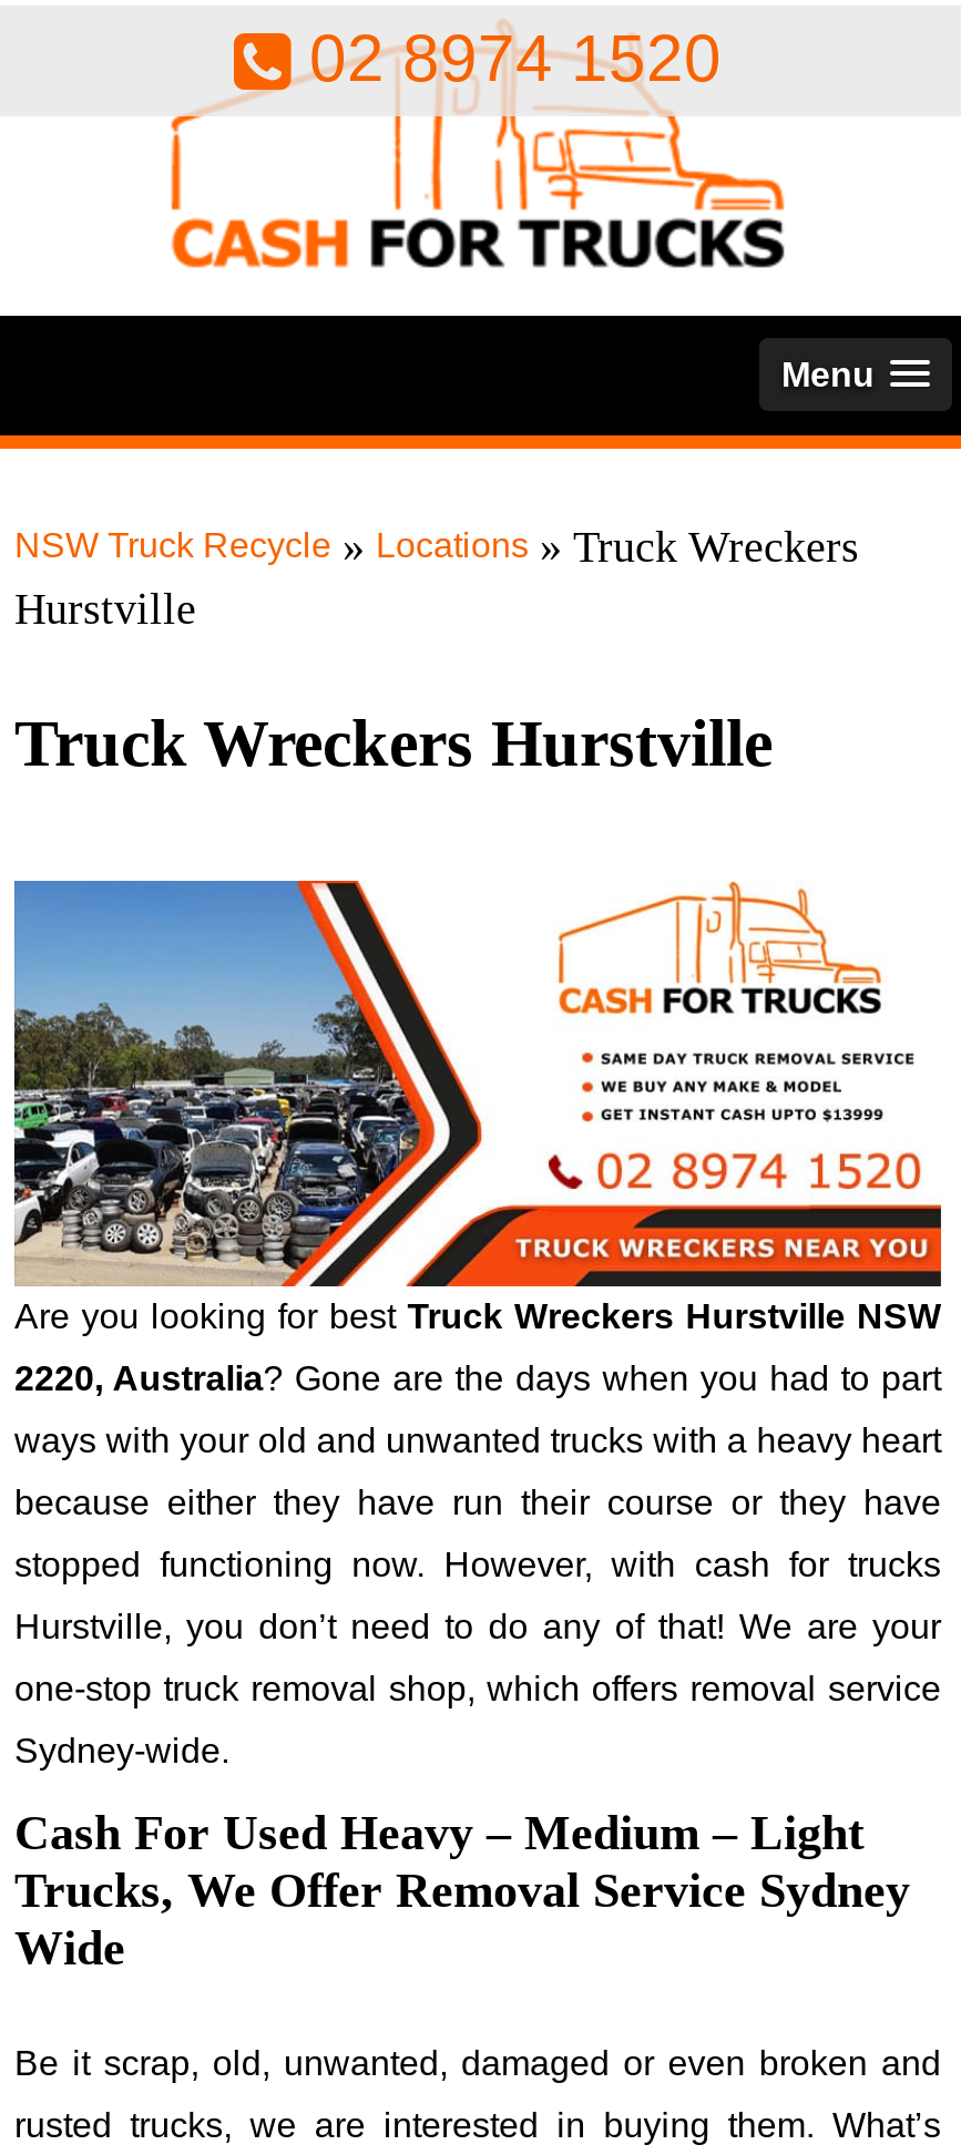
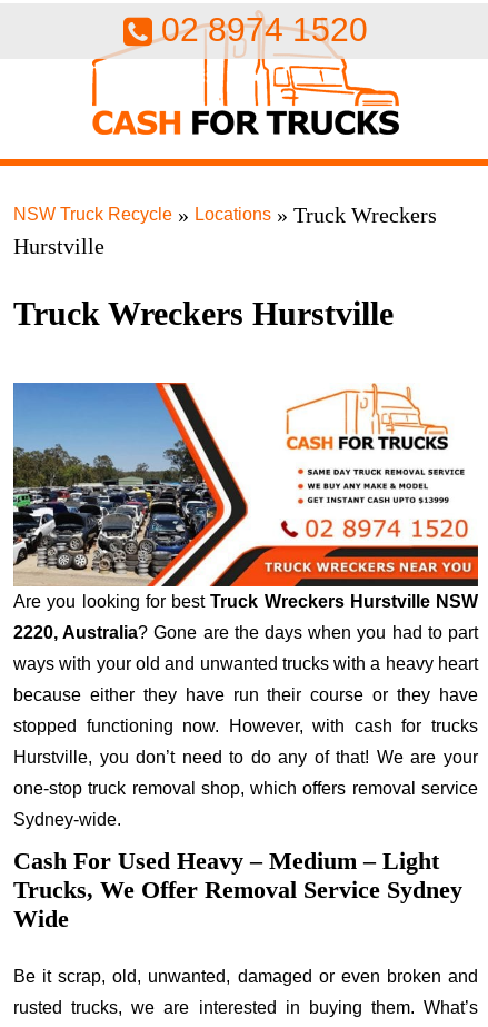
- Menu
